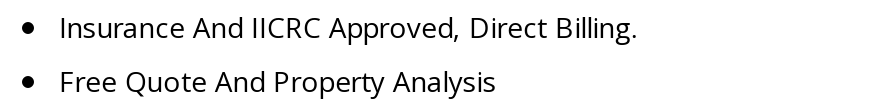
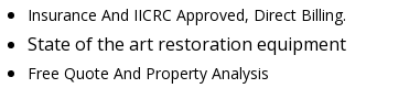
+ State of the art restoration equipment
